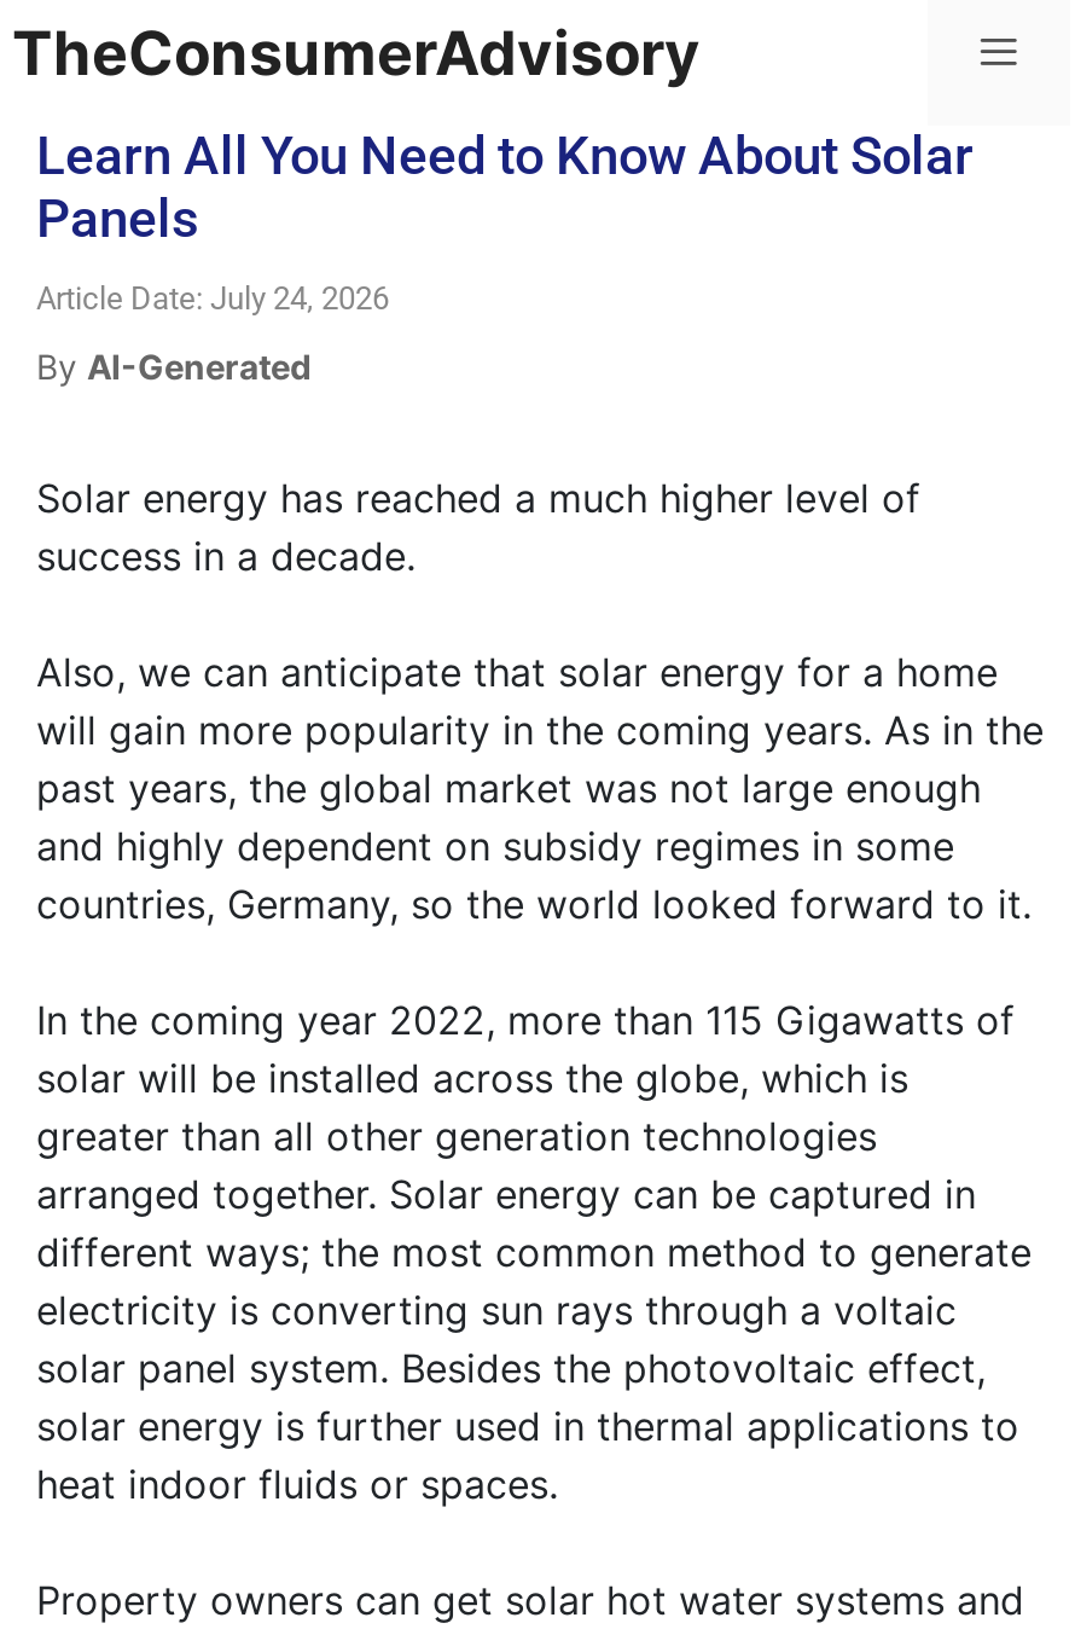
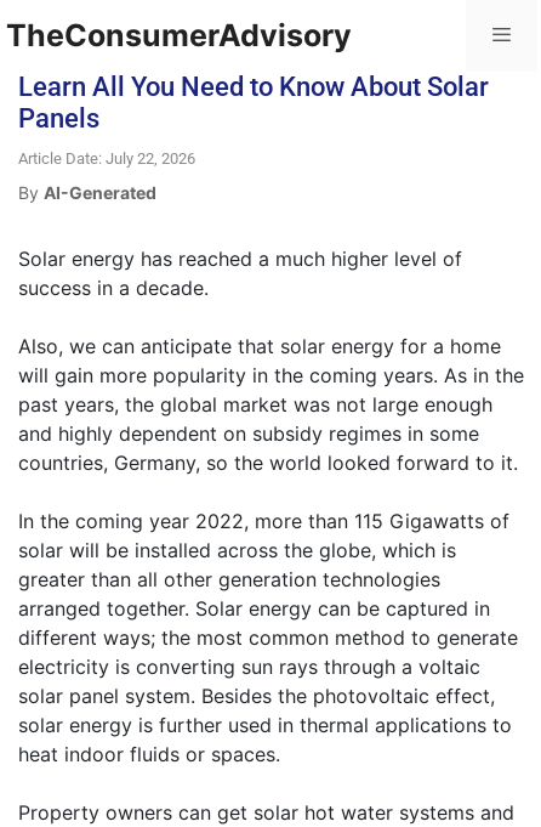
- Article Date: July 24, 2026
+ Article Date: July 22, 2026
